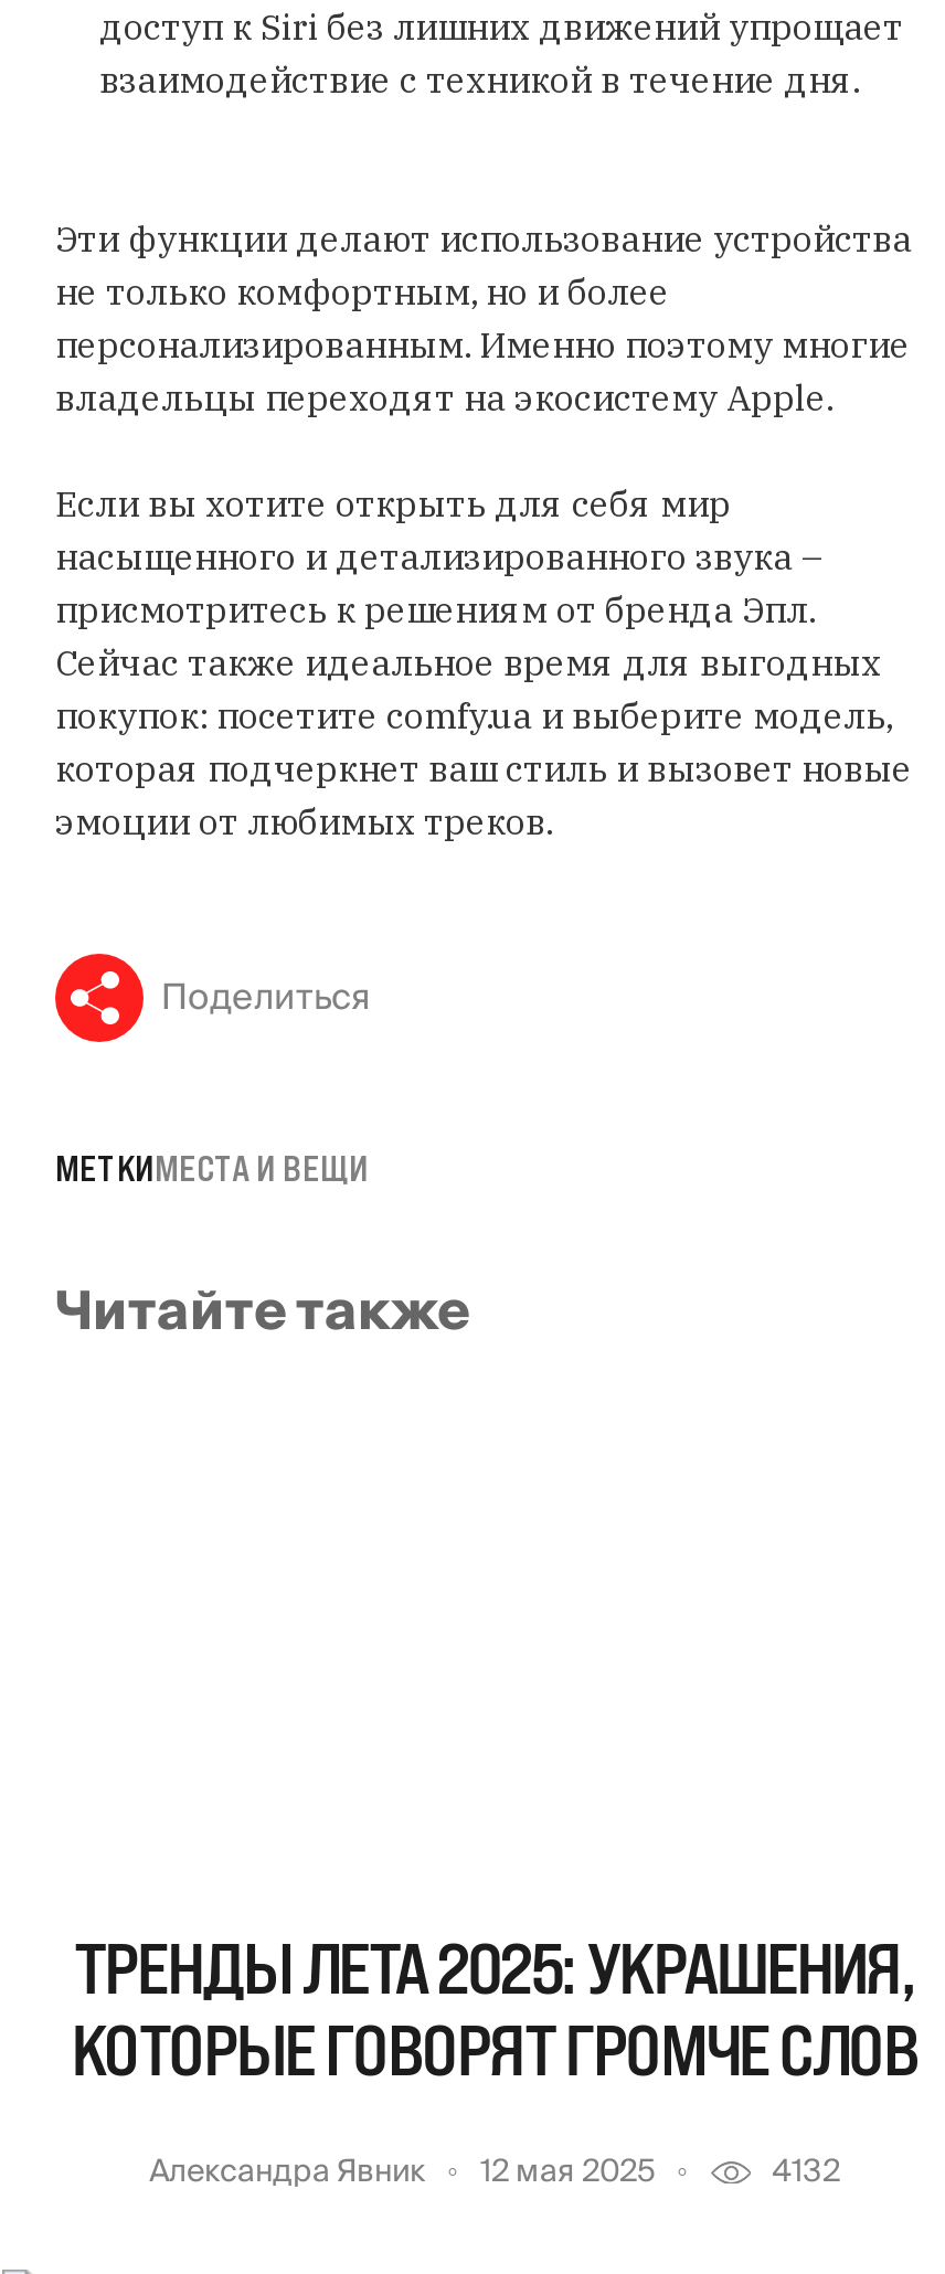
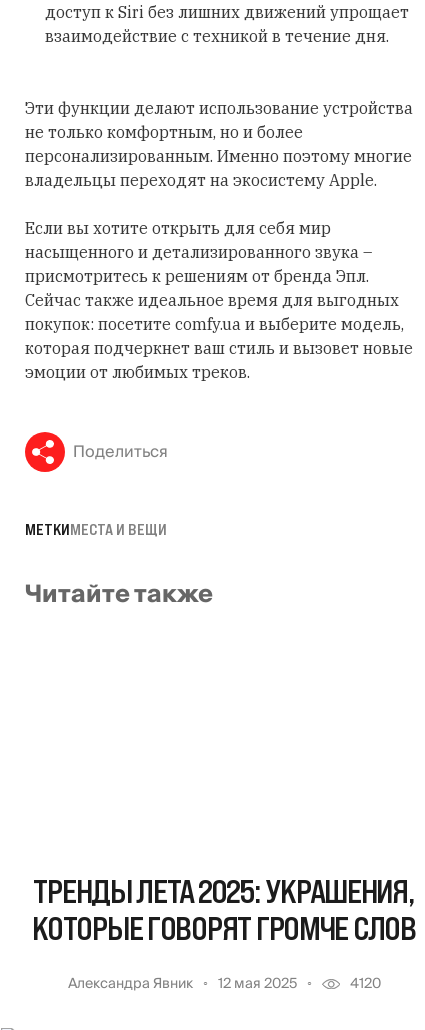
- 4132
+ 4120
